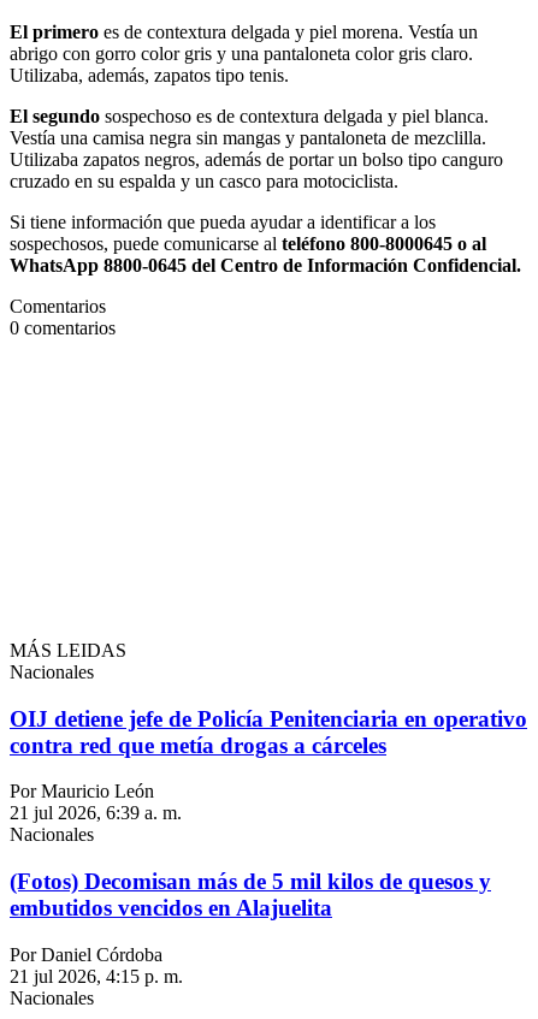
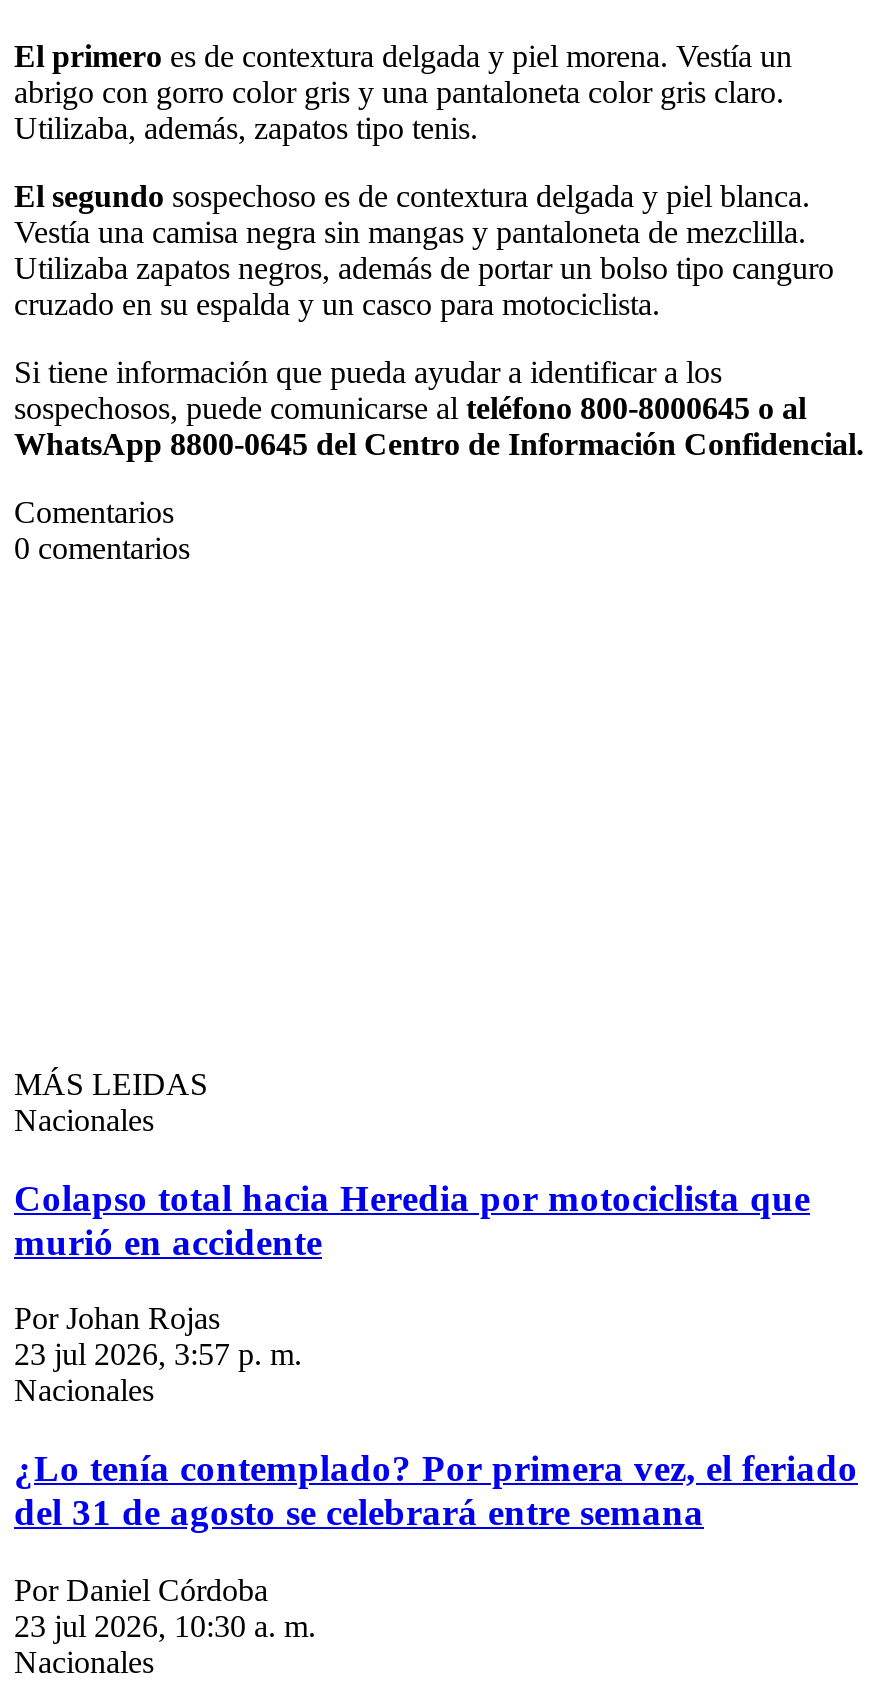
- OIJ detiene jefe de Policía Penitenciaria en operativo
- contra red que metía drogas a cárceles
+ Colapso total hacia Heredia por motociclista que
+ murió en accidente

- Por Mauricio León
- 21 jul 2026, 6:39 a. m.
+ Por Johan Rojas
+ 23 jul 2026, 3:57 p. m.

- (Fotos) Decomisan más de 5 mil kilos de quesos y
- embutidos vencidos en Alajuelita
+ ¿Lo tenía contemplado? Por primera vez, el feriado
+ del 31 de agosto se celebrará entre semana

- 21 jul 2026, 4:15 p. m.
+ 23 jul 2026, 10:30 a. m.
